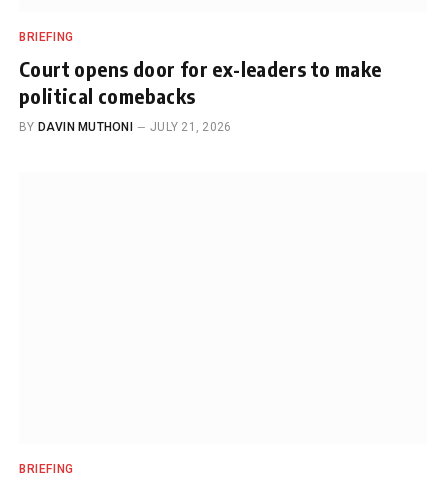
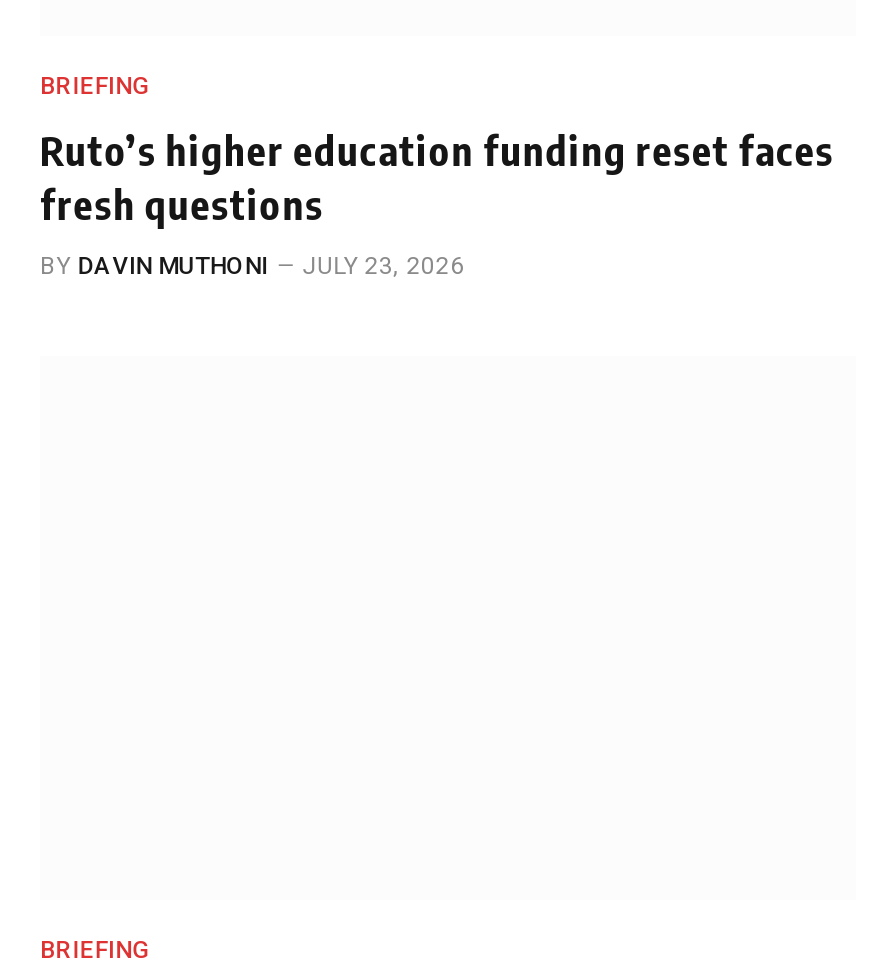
- Court opens door for ex-leaders to make
- political comebacks
+ Ruto’s higher education funding reset faces
+ fresh questions

- BY DAVIN MUTHONI JULY 21, 2026
+ BY DAVIN MUTHONI JULY 23, 2026
